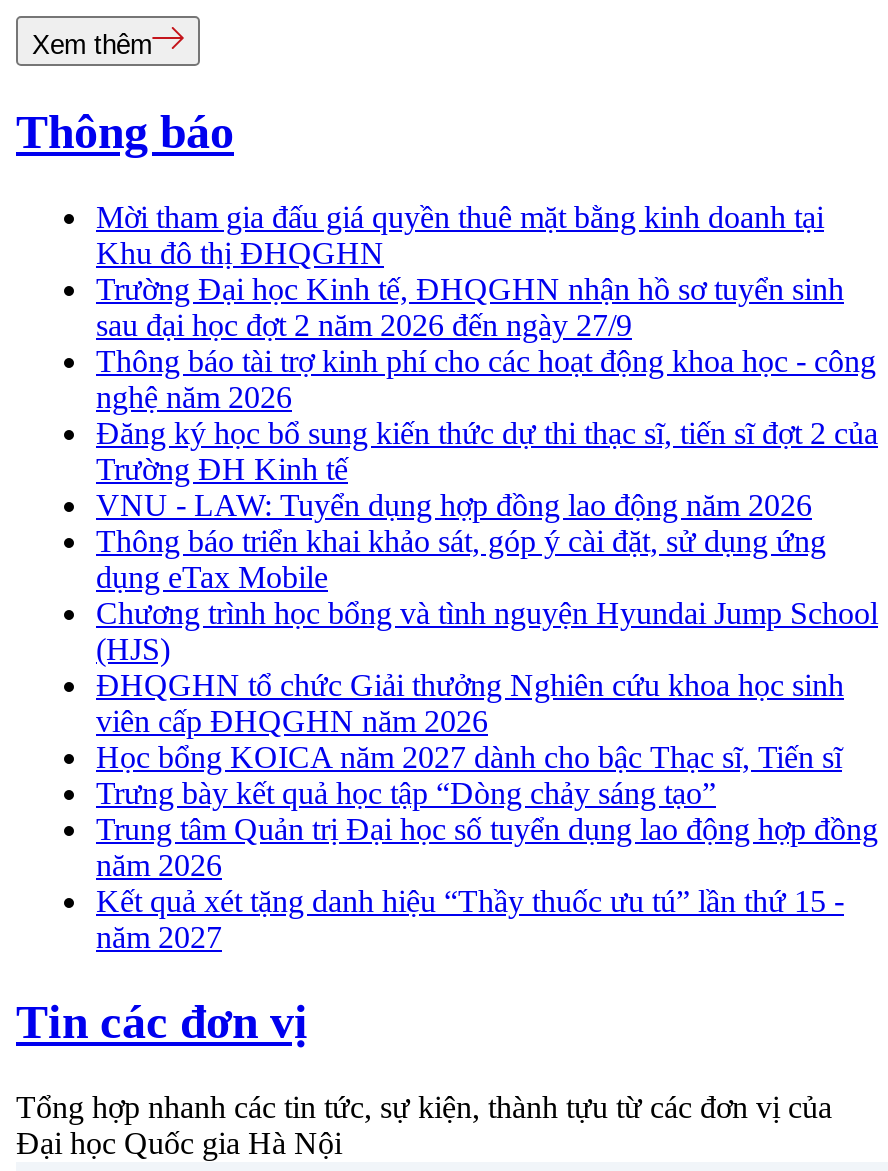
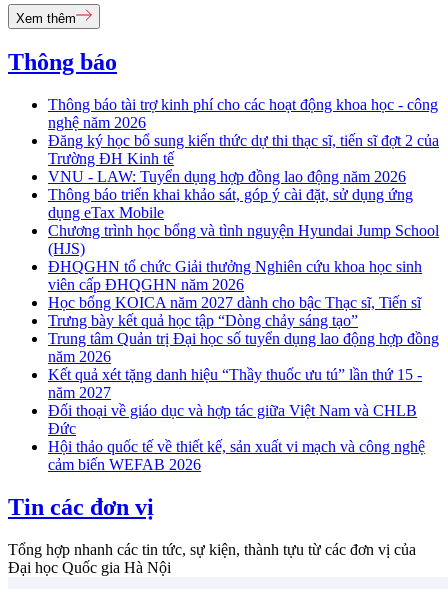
- Mời tham gia đấu giá quyền thuê mặt bằng kinh doanh tại
- Khu đô thị ĐHQGHN
- Trường Đại học Kinh tế, ĐHQGHN nhận hồ sơ tuyển sinh
- sau đại học đợt 2 năm 2026 đến ngày 27/9

moved up: Thông báo tài trợ kinh phí cho các hoạt động khoa học - công | nghệ năm 2026 | Đăng ký học bổ sung kiến thức dự thi thạc sĩ, tiến sĩ đợt 2 của | ... | Kết quả xét tặng danh hiệu “Thầy thuốc ưu tú” lần thứ 15 - | năm 2027

+ Đối thoại về giáo dục và hợp tác giữa Việt Nam và CHLB
+ Đức
+ Hội thảo quốc tế về thiết kế, sản xuất vi mạch và công nghệ
+ cảm biến WEFAB 2026
